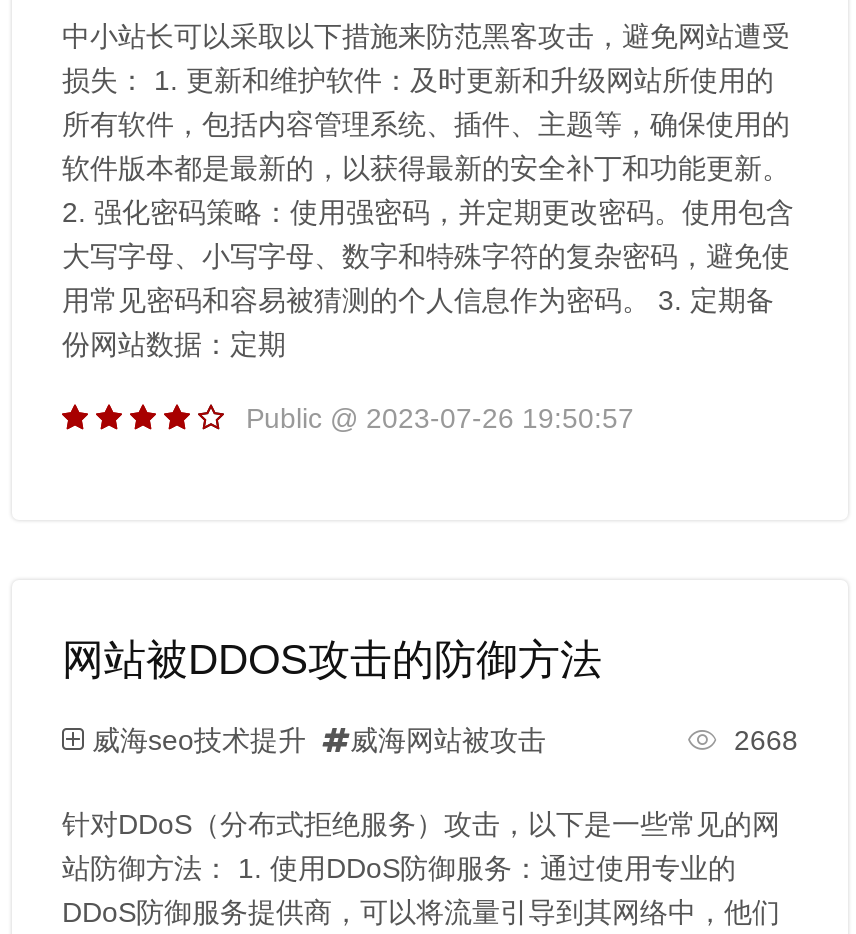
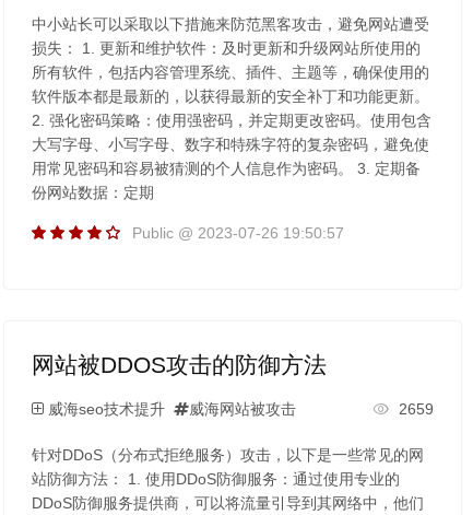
- 2668
+ 2659
